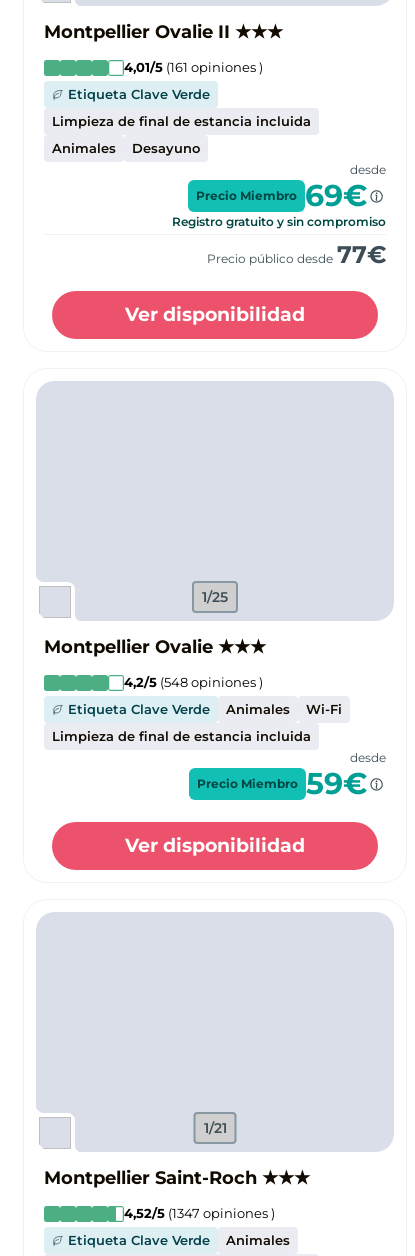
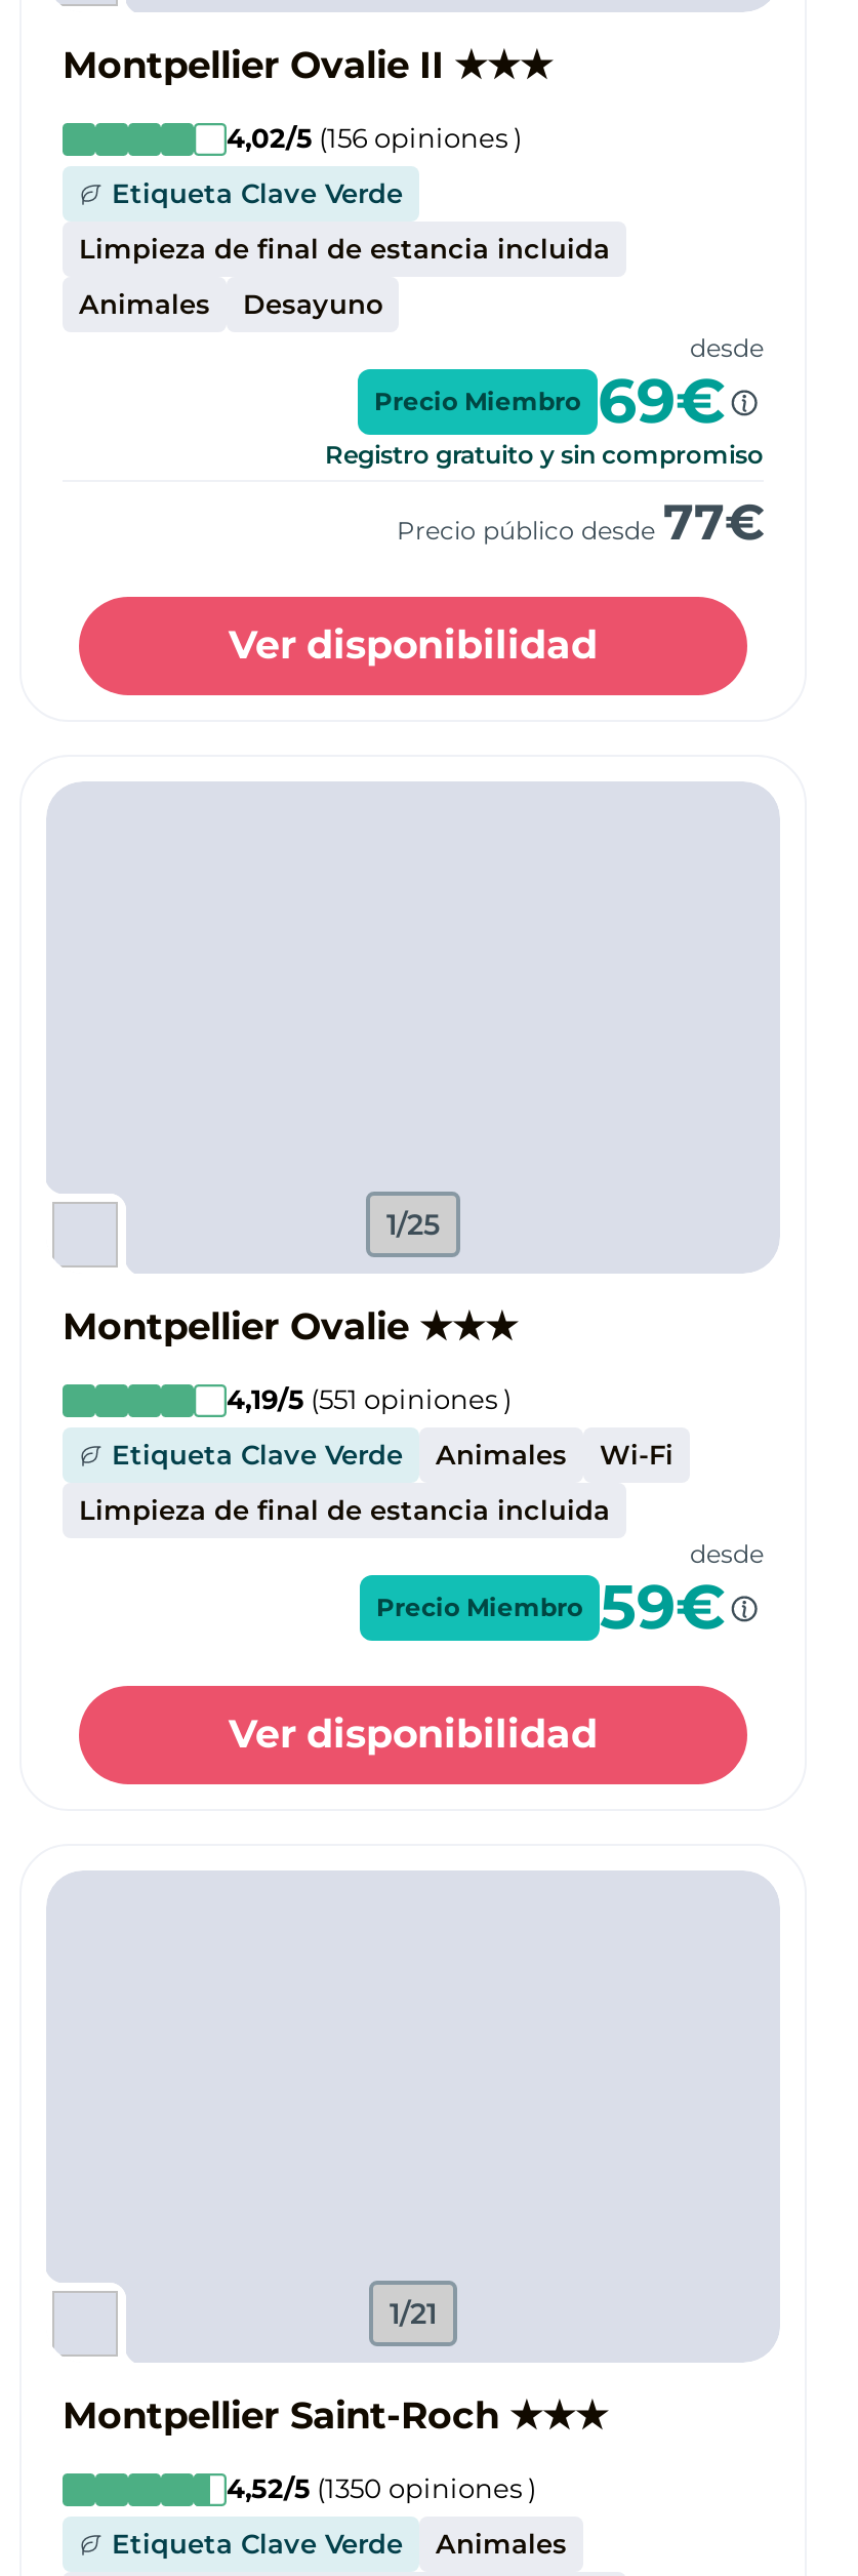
- 4,01/5 (161 opiniones )
+ 4,02/5 (156 opiniones )

- 4,2/5 (548 opiniones )
+ 4,19/5 (551 opiniones )

- 4,52/5 (1347 opiniones )
+ 4,52/5 (1350 opiniones )
